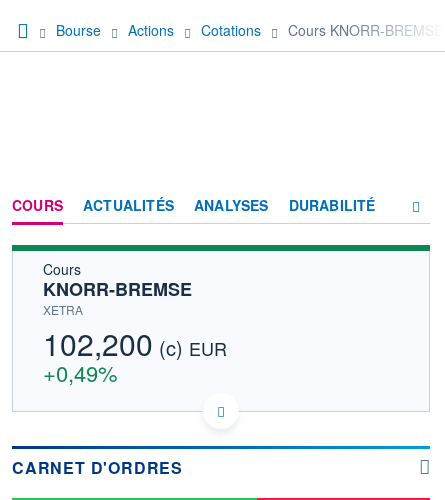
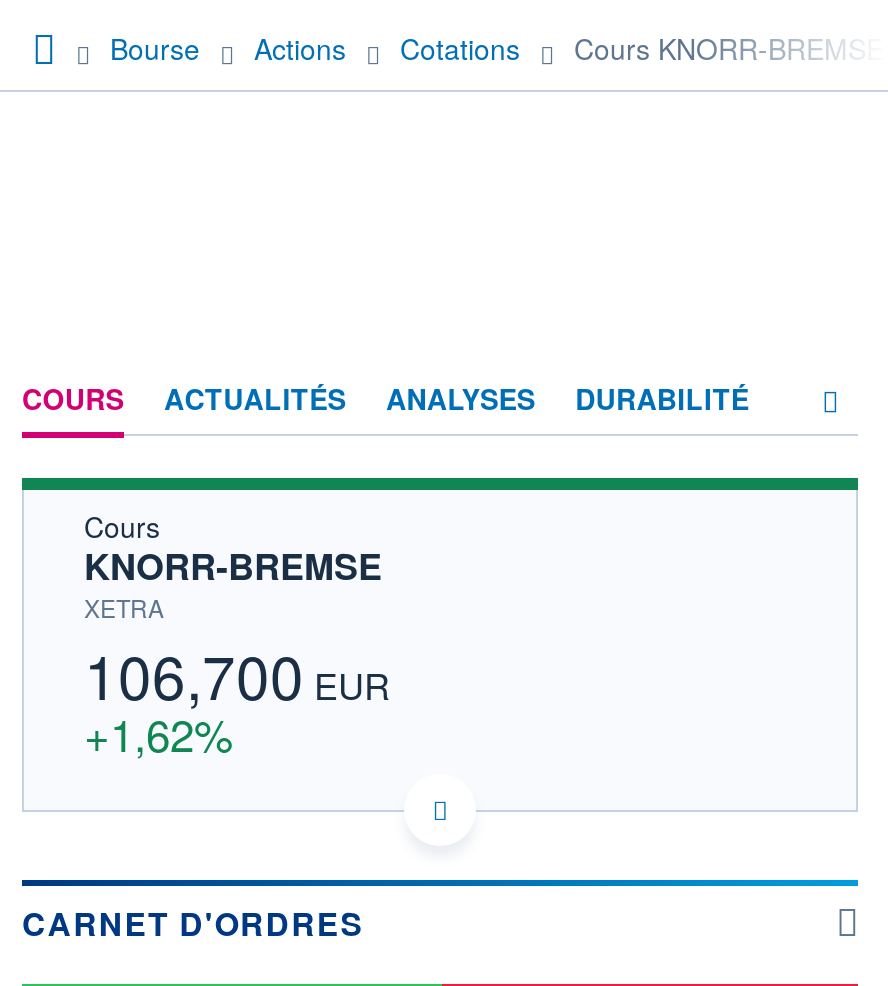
- 102,200 (c) EUR
- +0,49%
+ 106,700 EUR
+ +1,62%
